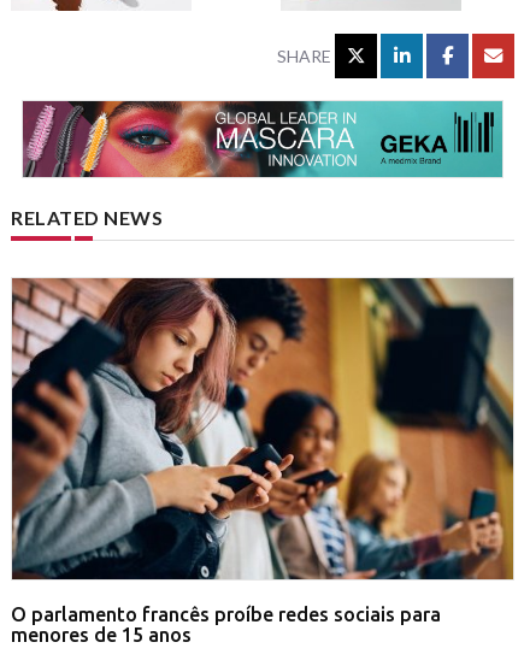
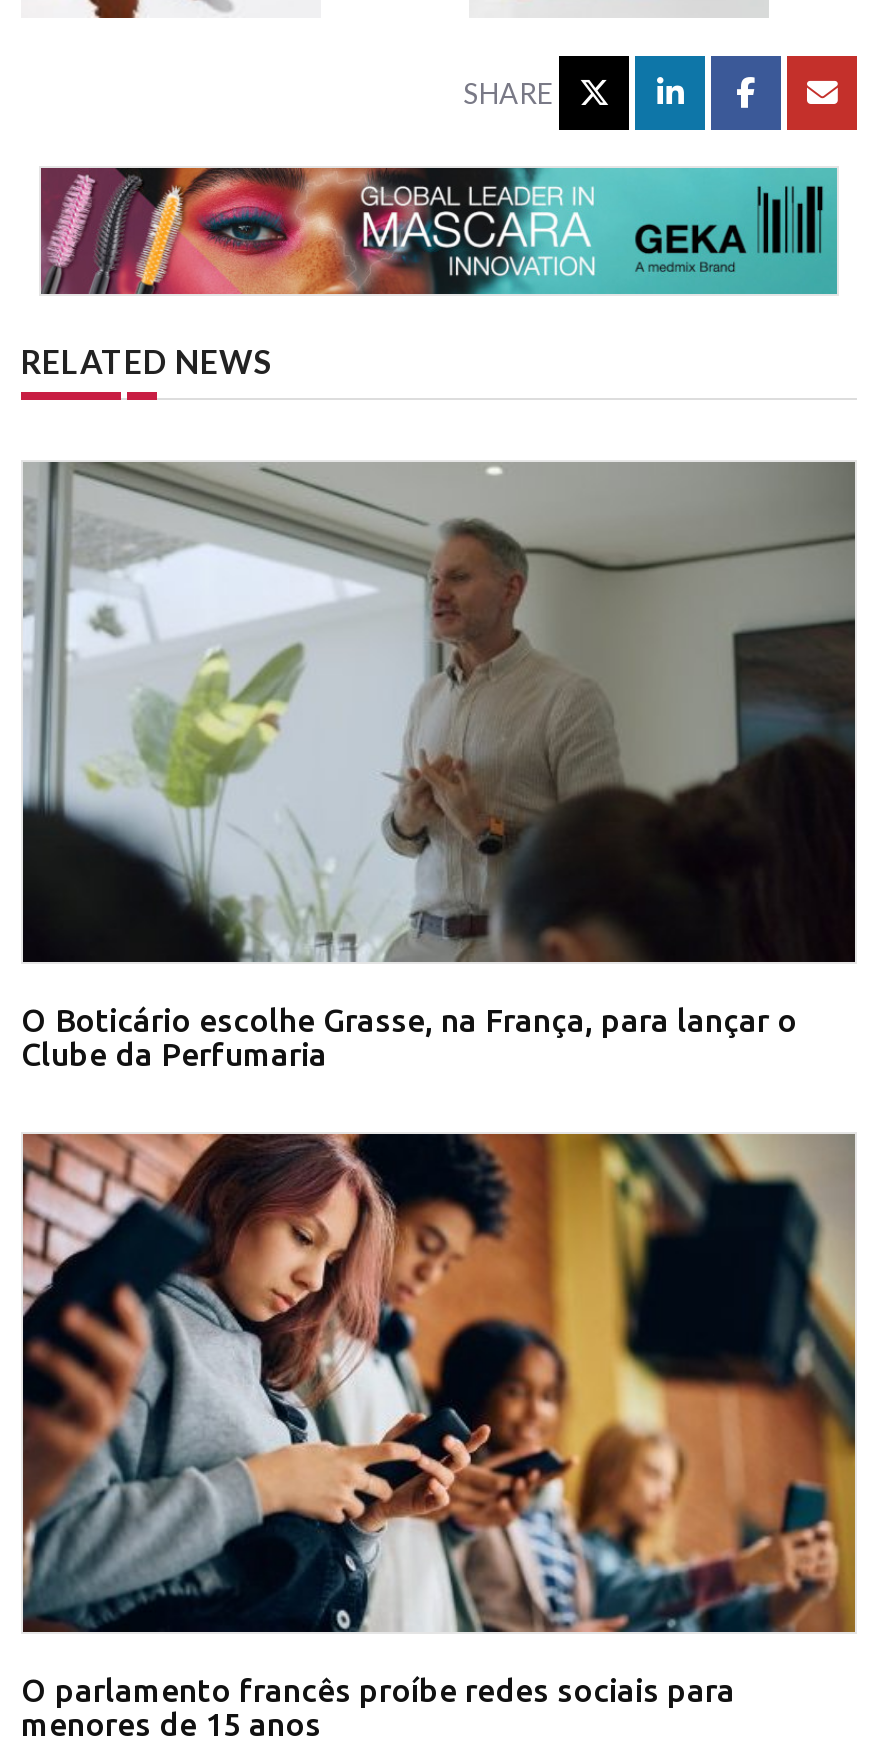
+ [image]
+ O Boticário escolhe Grasse, na França, para lançar o
+ Clube da Perfumaria
